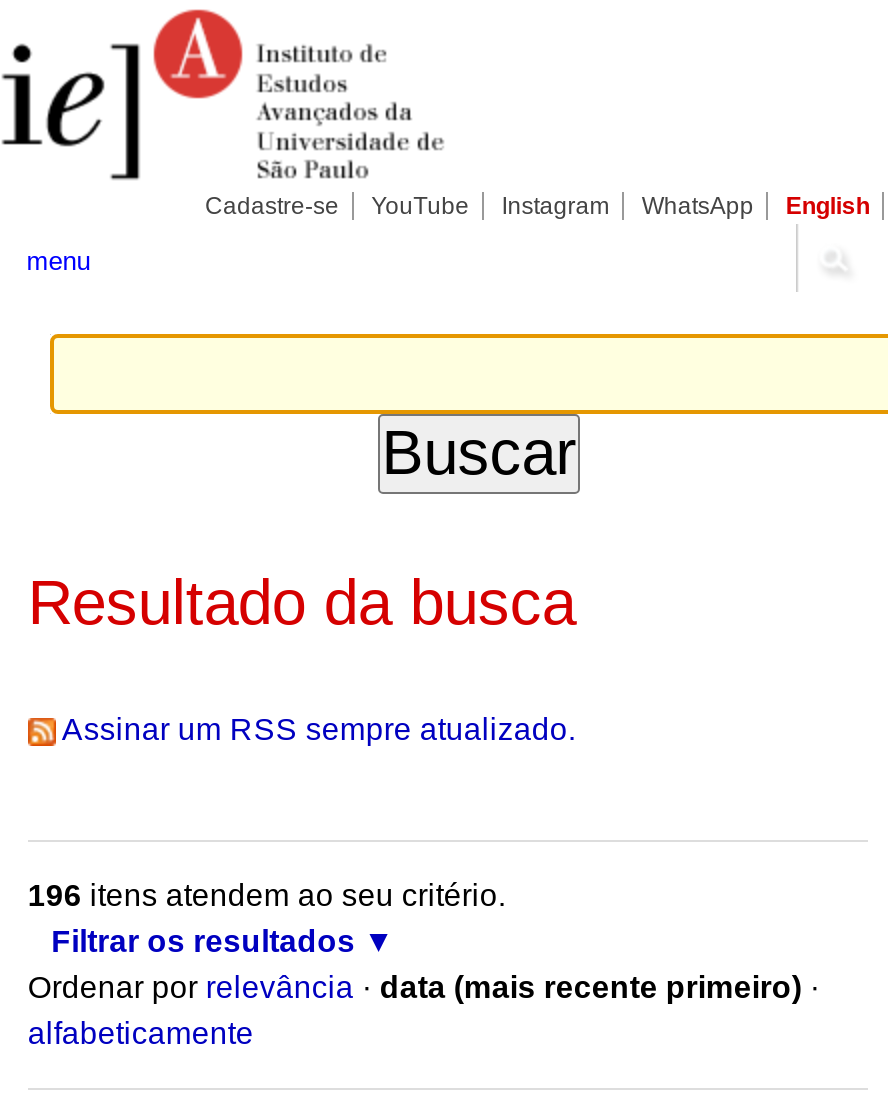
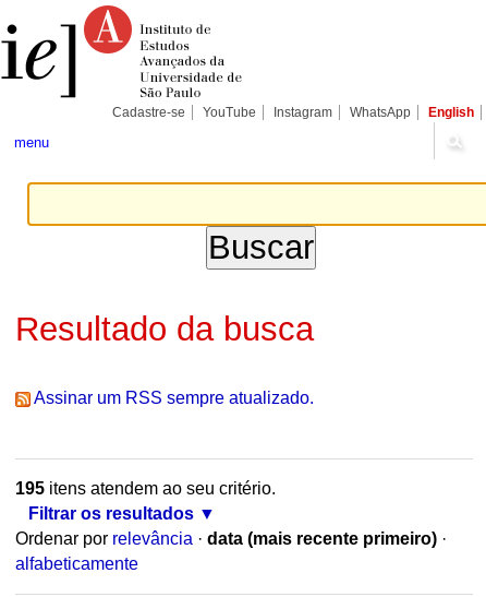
- 196 itens atendem ao seu critério.
+ 195 itens atendem ao seu critério.
